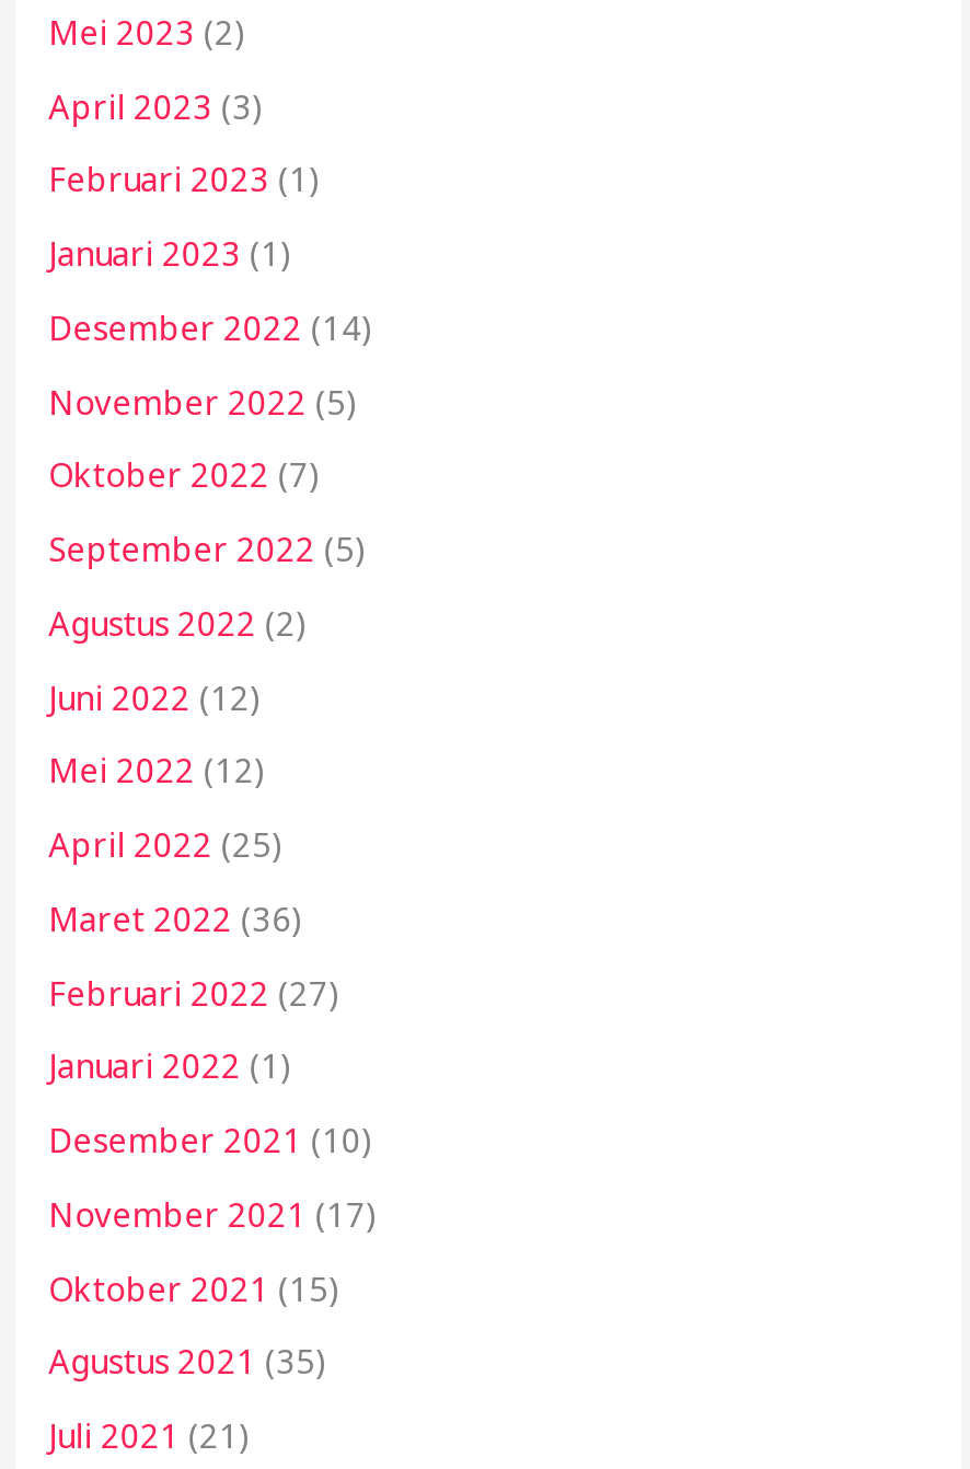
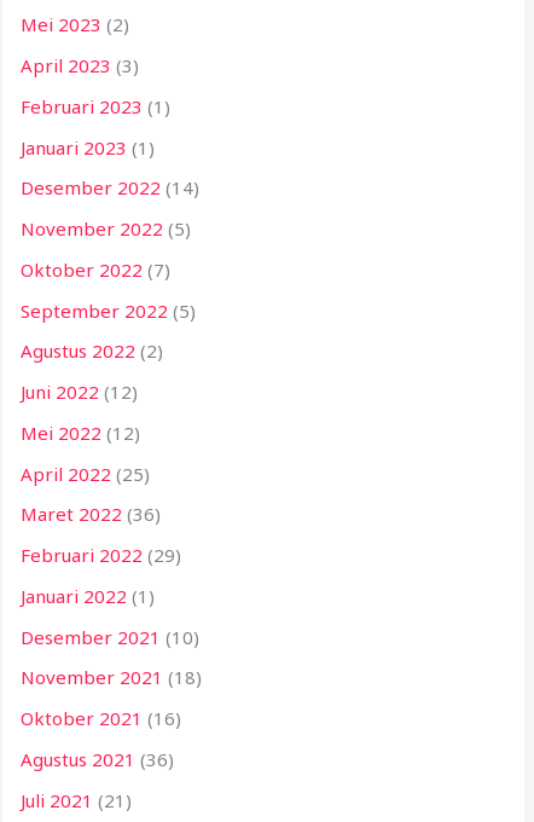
- Februari 2022 (27)
+ Februari 2022 (29)

- November 2021 (17)
+ November 2021 (18)

- Oktober 2021 (15)
+ Oktober 2021 (16)

- Agustus 2021 (35)
+ Agustus 2021 (36)
